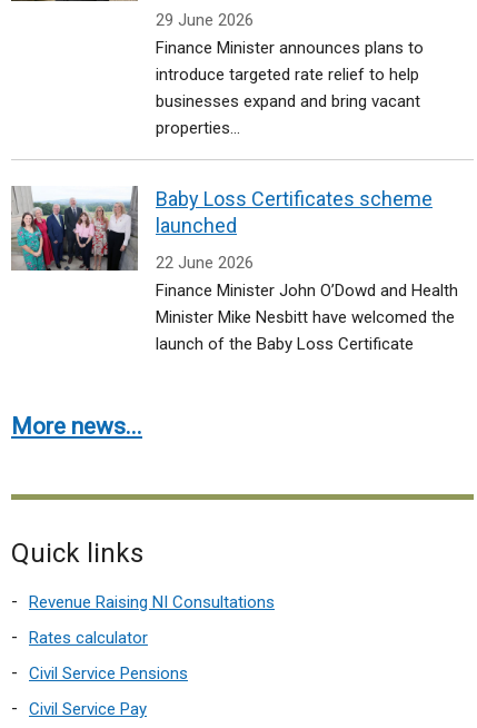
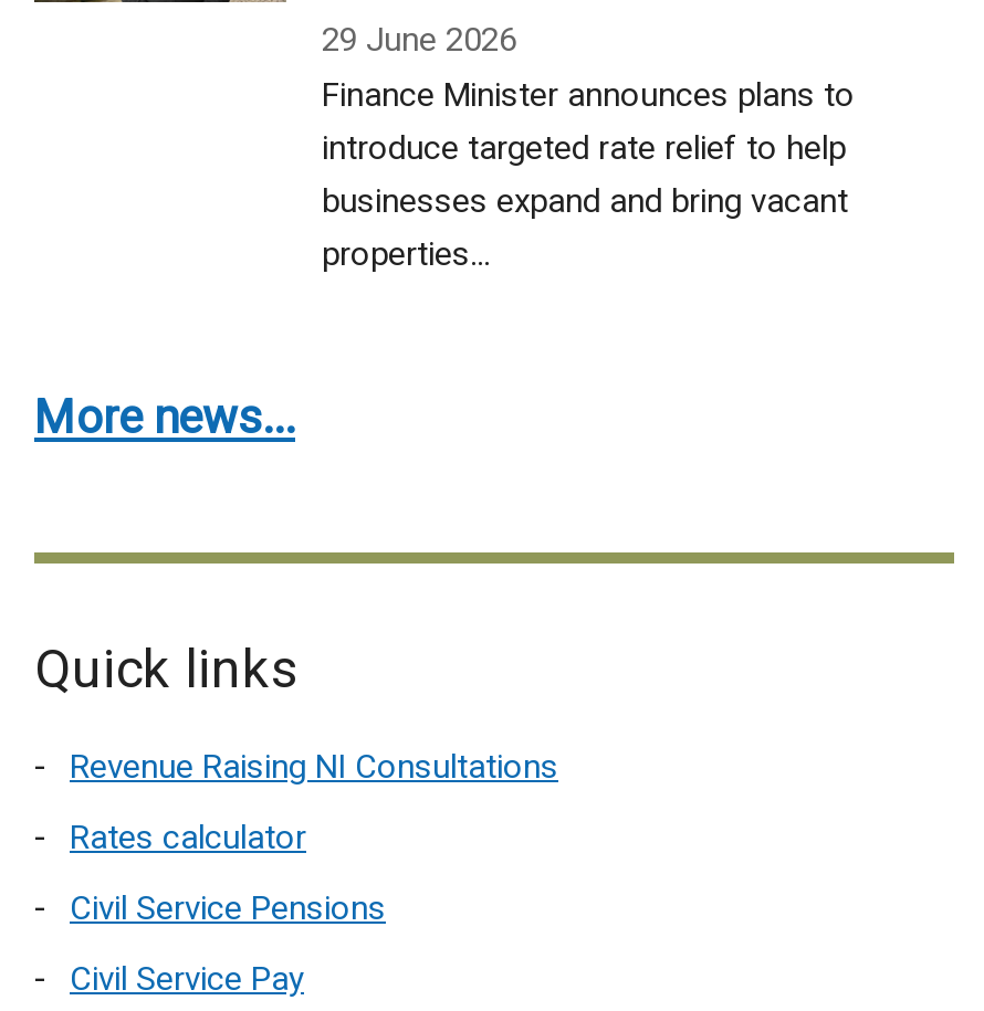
- [image]
- Baby Loss Certificates scheme
- launched
- 22 June 2026
- Finance Minister John O’Dowd and Health
- Minister Mike Nesbitt have welcomed the
- launch of the Baby Loss Certificate
